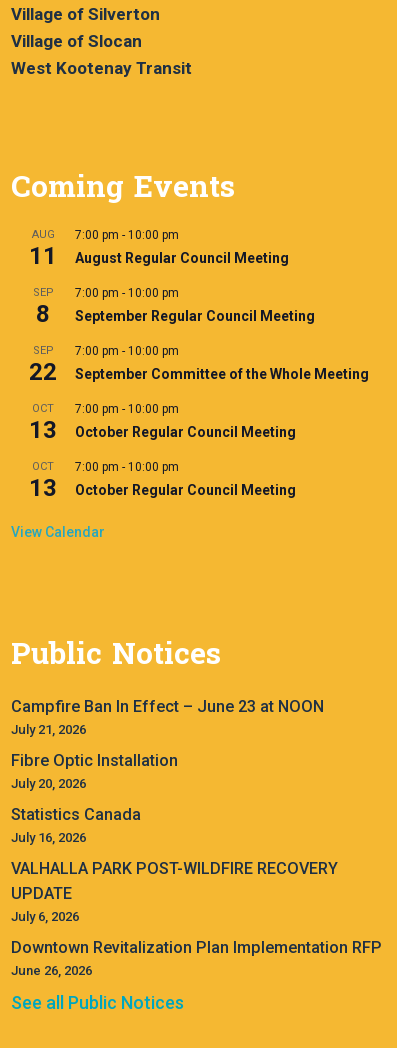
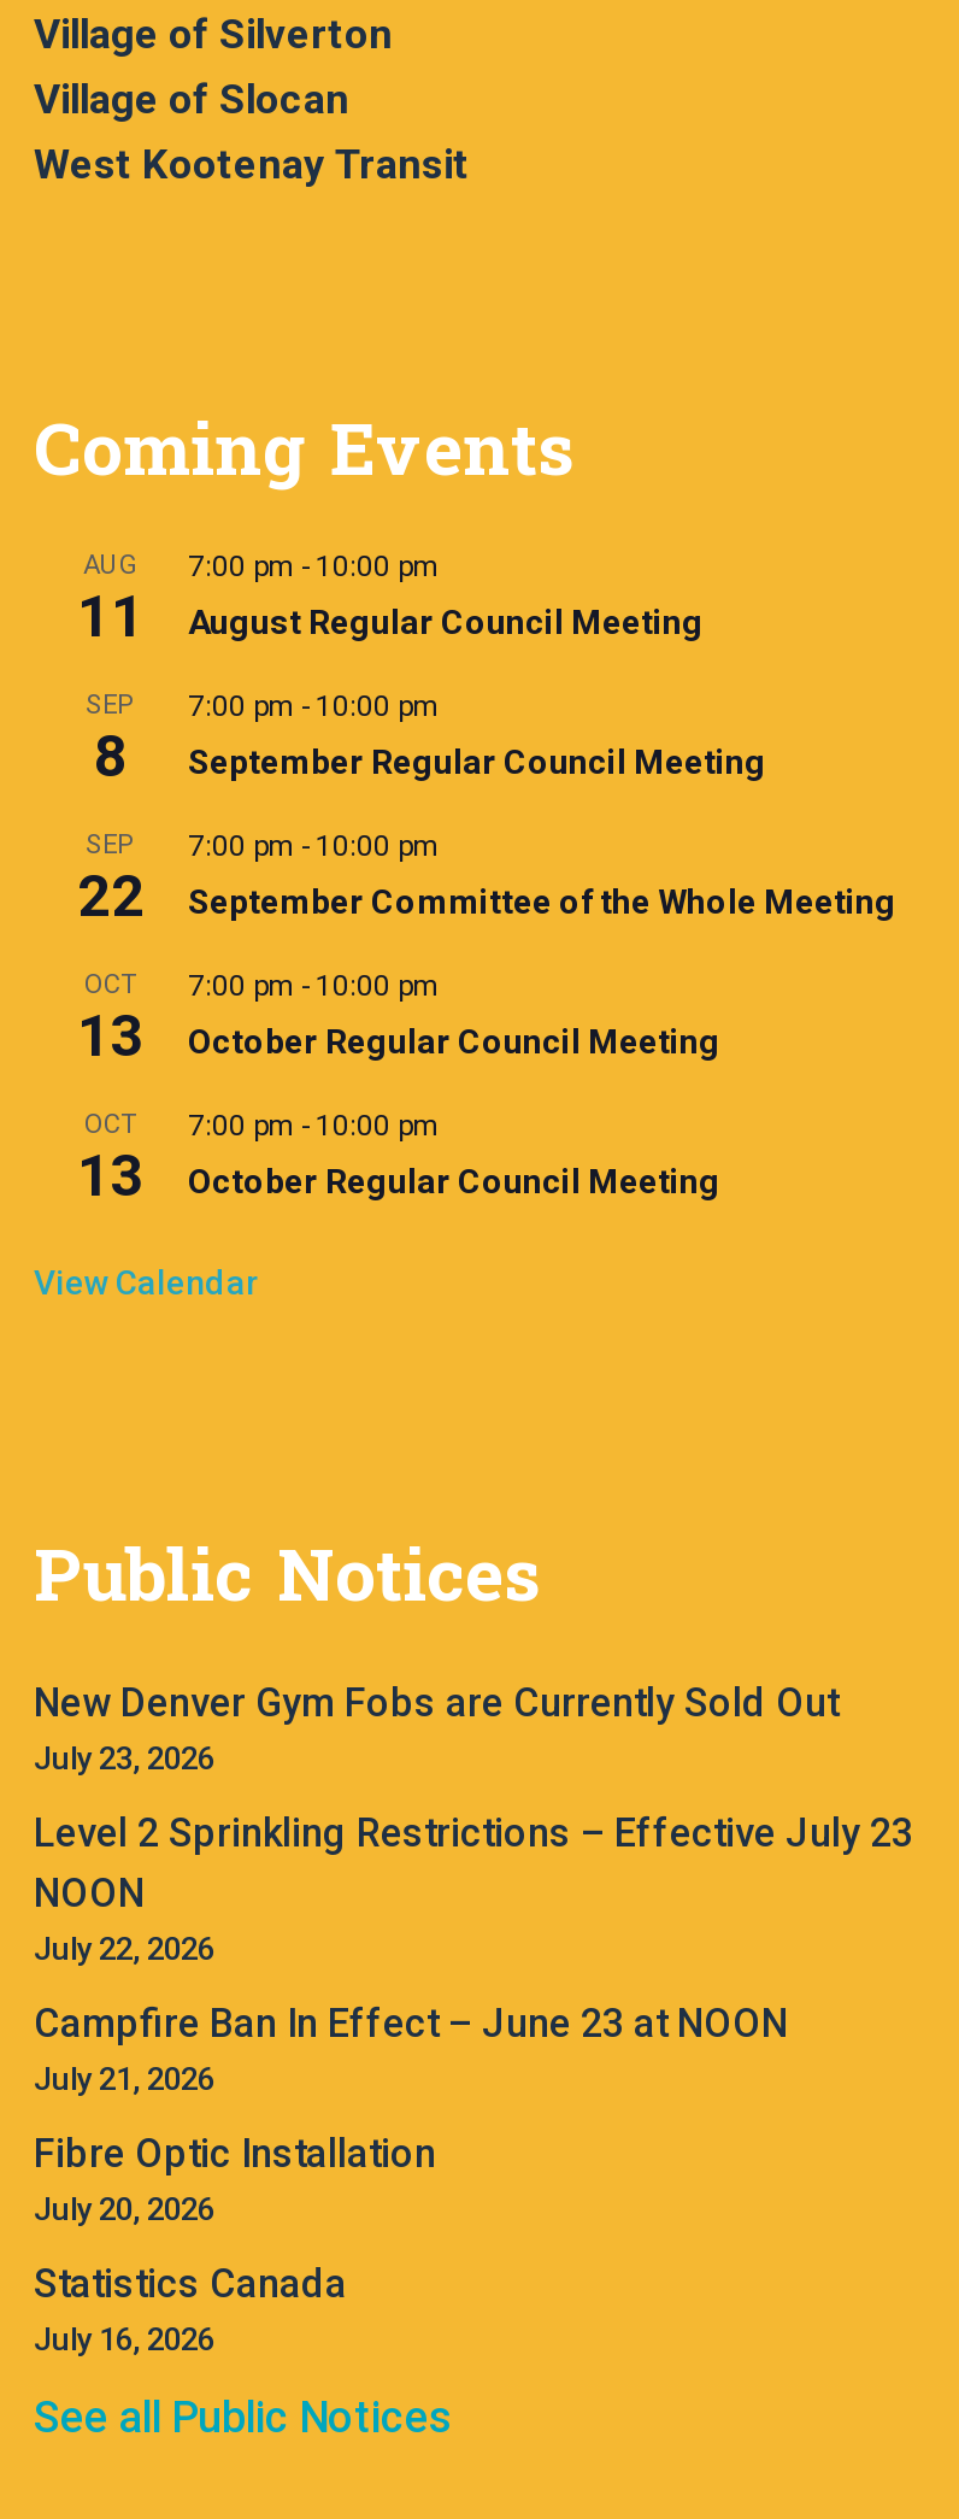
+ New Denver Gym Fobs are Currently Sold Out
+ July 23, 2026
+ Level 2 Sprinkling Restrictions – Effective July 23
+ NOON
+ July 22, 2026

moved down: Campfire Ban In Effect – June 23 at NOON | July 21, 2026 | Fibre Optic Installation | July 20, 2026 | Statistics Canada | July 16, 2026

- VALHALLA PARK POST-WILDFIRE RECOVERY
- UPDATE
- July 6, 2026
- Downtown Revitalization Plan Implementation RFP
- June 26, 2026
